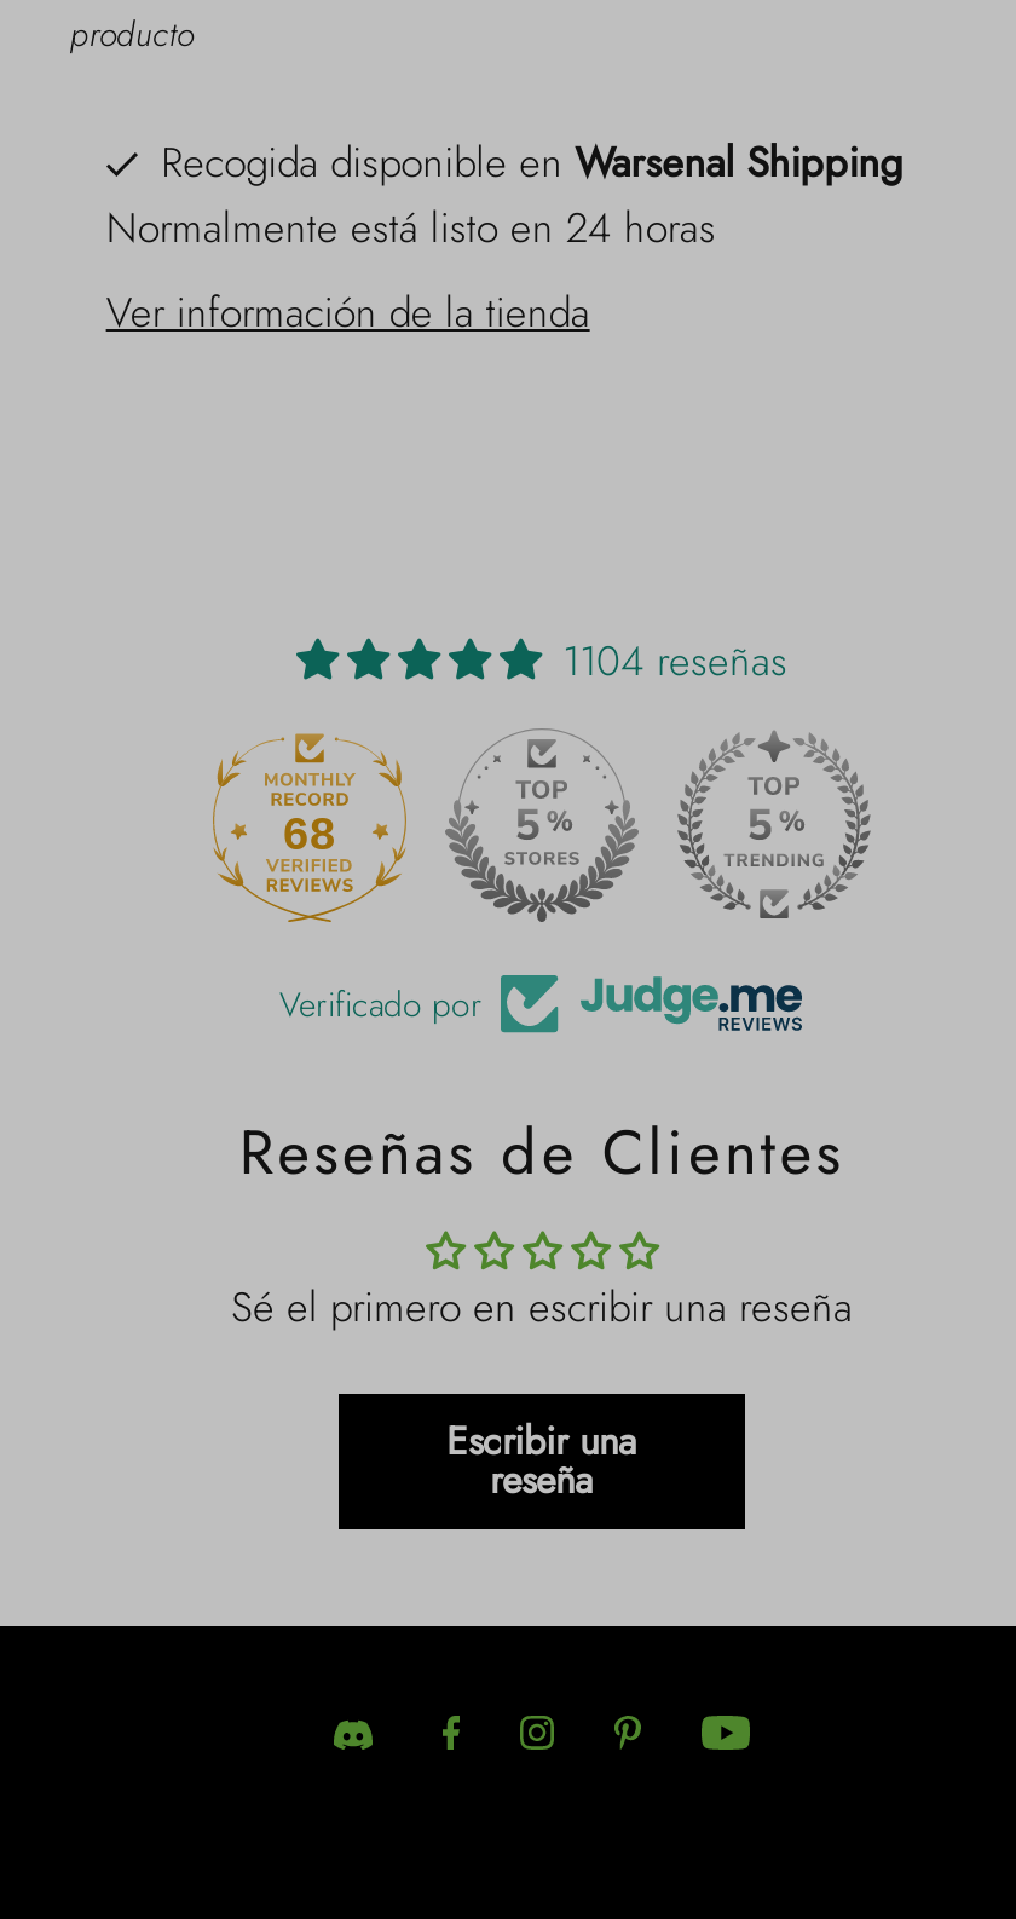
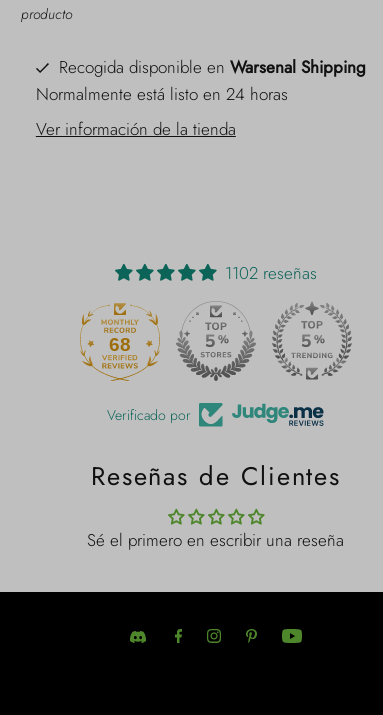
- 1104 reseñas
+ 1102 reseñas

- Escribir una
- reseña
